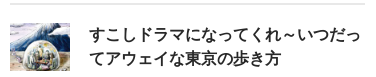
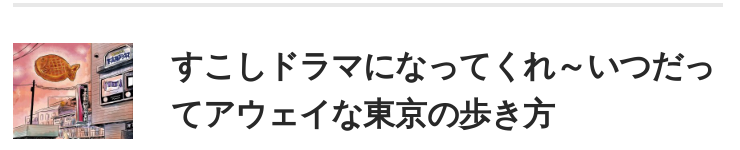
- [image]
+ [image]
